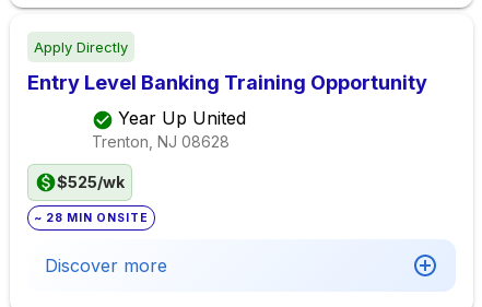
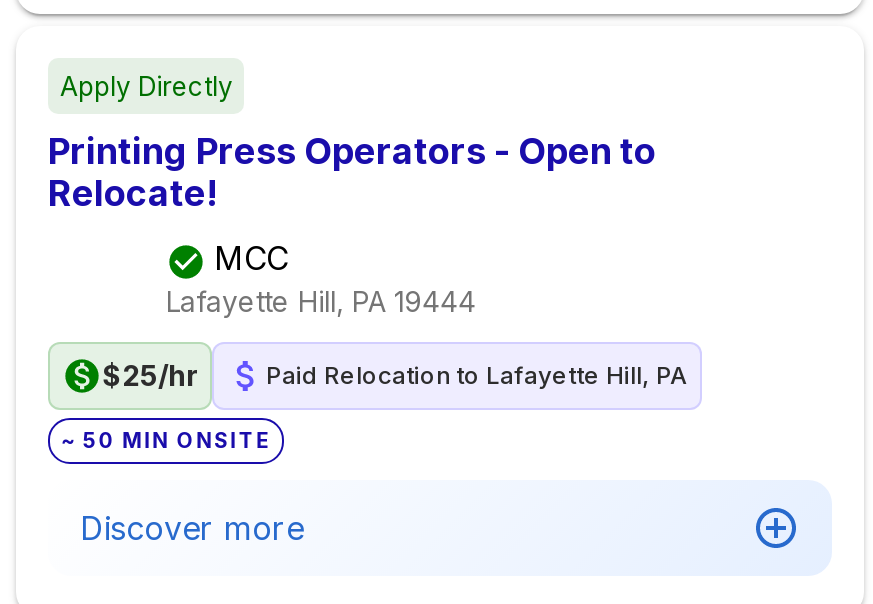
- Entry Level Banking Training Opportunity
+ Printing Press Operators - Open to
+ Relocate!

- Year Up United
- Trenton, NJ 08628
+ MCC
+ Lafayette Hill, PA 19444

- $525/wk
+ $25/hr
+ Paid Relocation to Lafayette Hill, PA

- ~ 28 MIN ONSITE
+ ~ 50 MIN ONSITE
